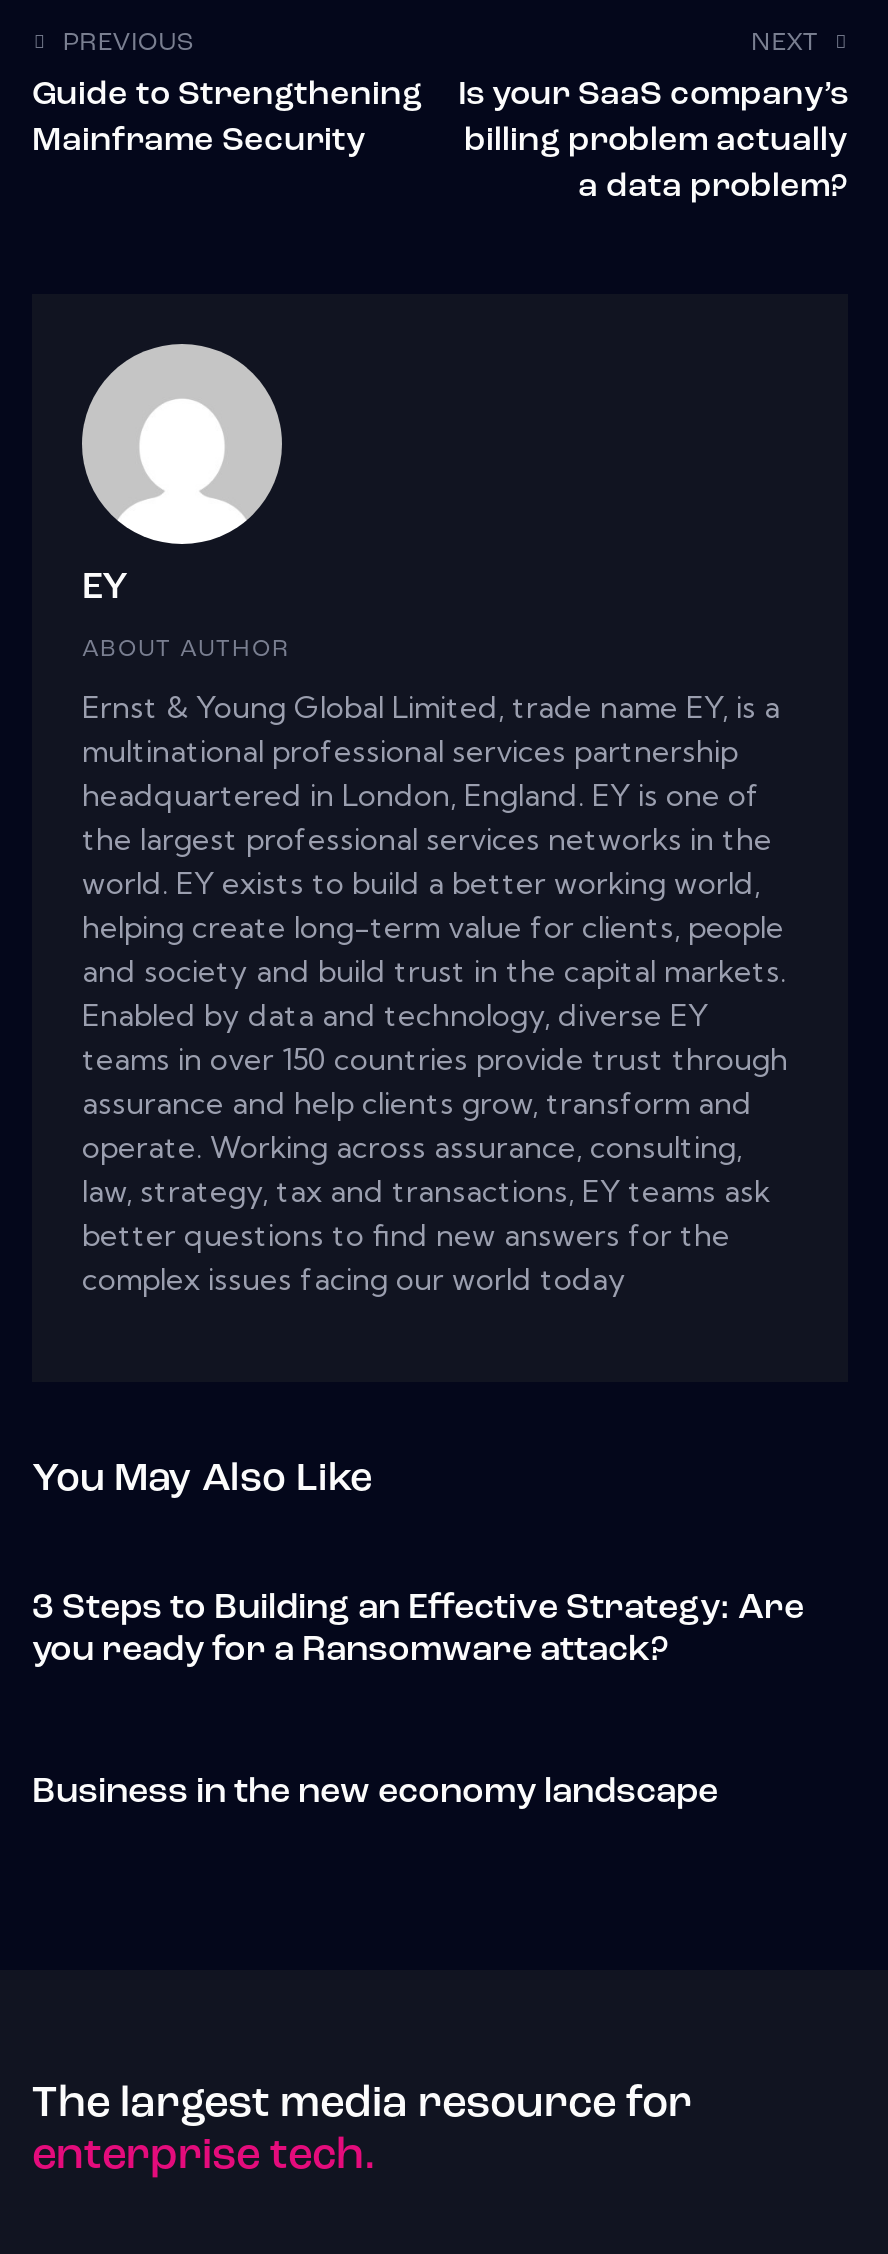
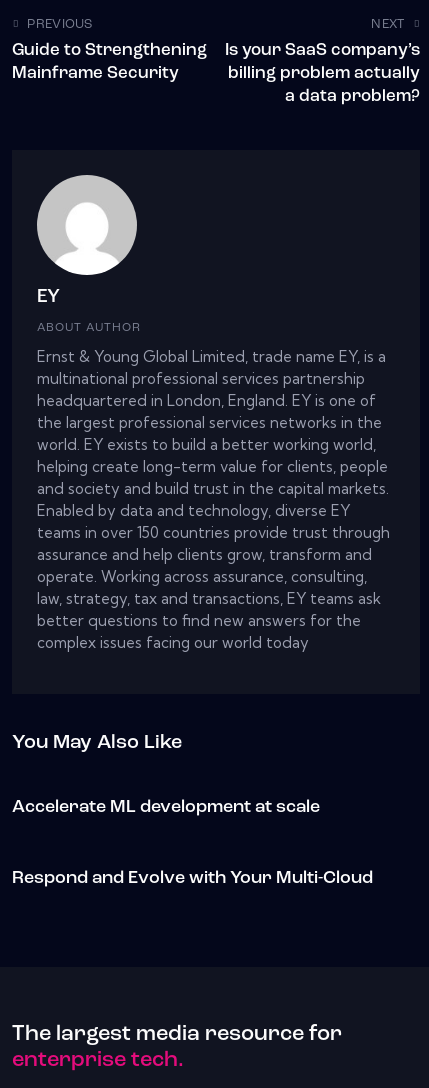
- 3 Steps to Building an Effective Strategy: Are
- you ready for a Ransomware attack?
+ Accelerate ML development at scale

- Business in the new economy landscape
+ Respond and Evolve with Your Multi-Cloud
